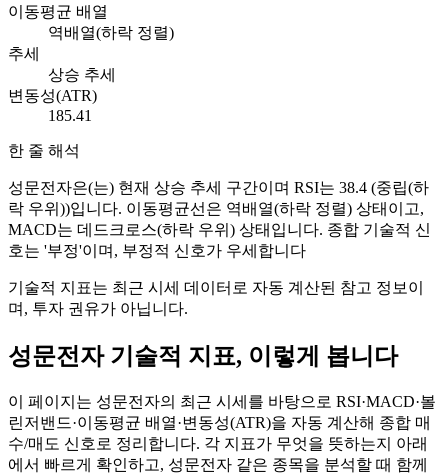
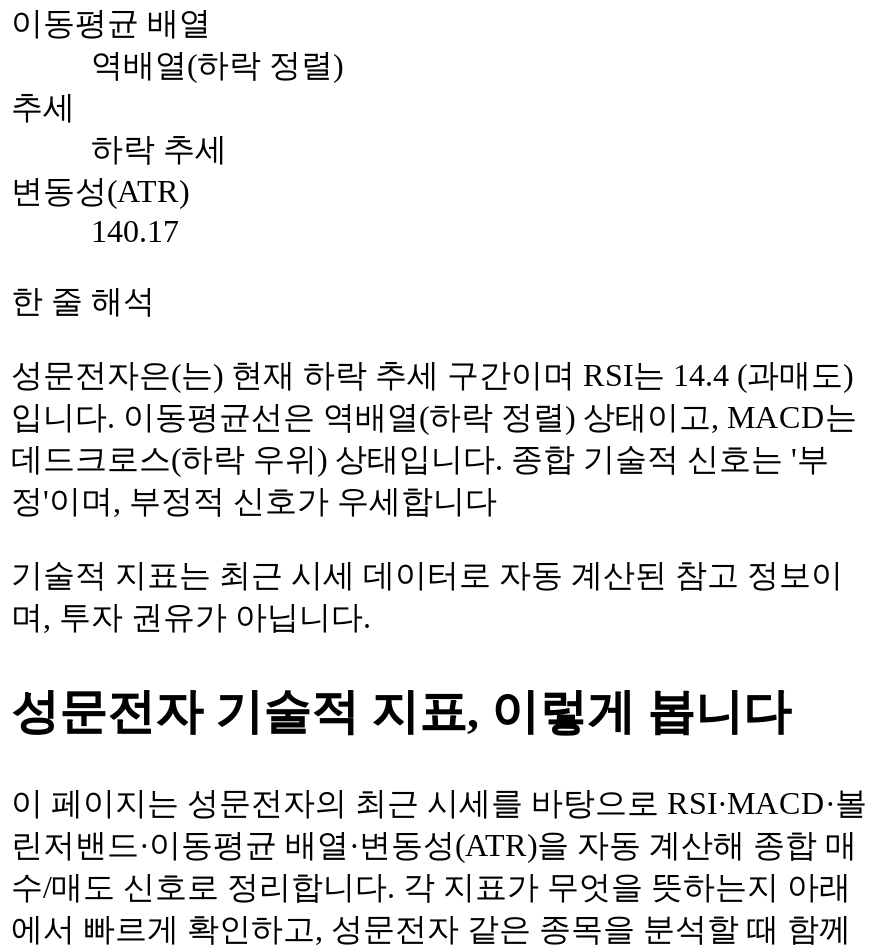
- 상승 추세
+ 하락 추세

- 185.41
+ 140.17

- 성문전자은(는) 현재 상승 추세 구간이며 RSI는 38.4 (중립(하
- 락 우위))입니다. 이동평균선은 역배열(하락 정렬) 상태이고,
- MACD는 데드크로스(하락 우위) 상태입니다. 종합 기술적 신
- 호는 '부정'이며, 부정적 신호가 우세합니다
+ 성문전자은(는) 현재 하락 추세 구간이며 RSI는 14.4 (과매도)
+ 입니다. 이동평균선은 역배열(하락 정렬) 상태이고, MACD는
+ 데드크로스(하락 우위) 상태입니다. 종합 기술적 신호는 '부
+ 정'이며, 부정적 신호가 우세합니다
